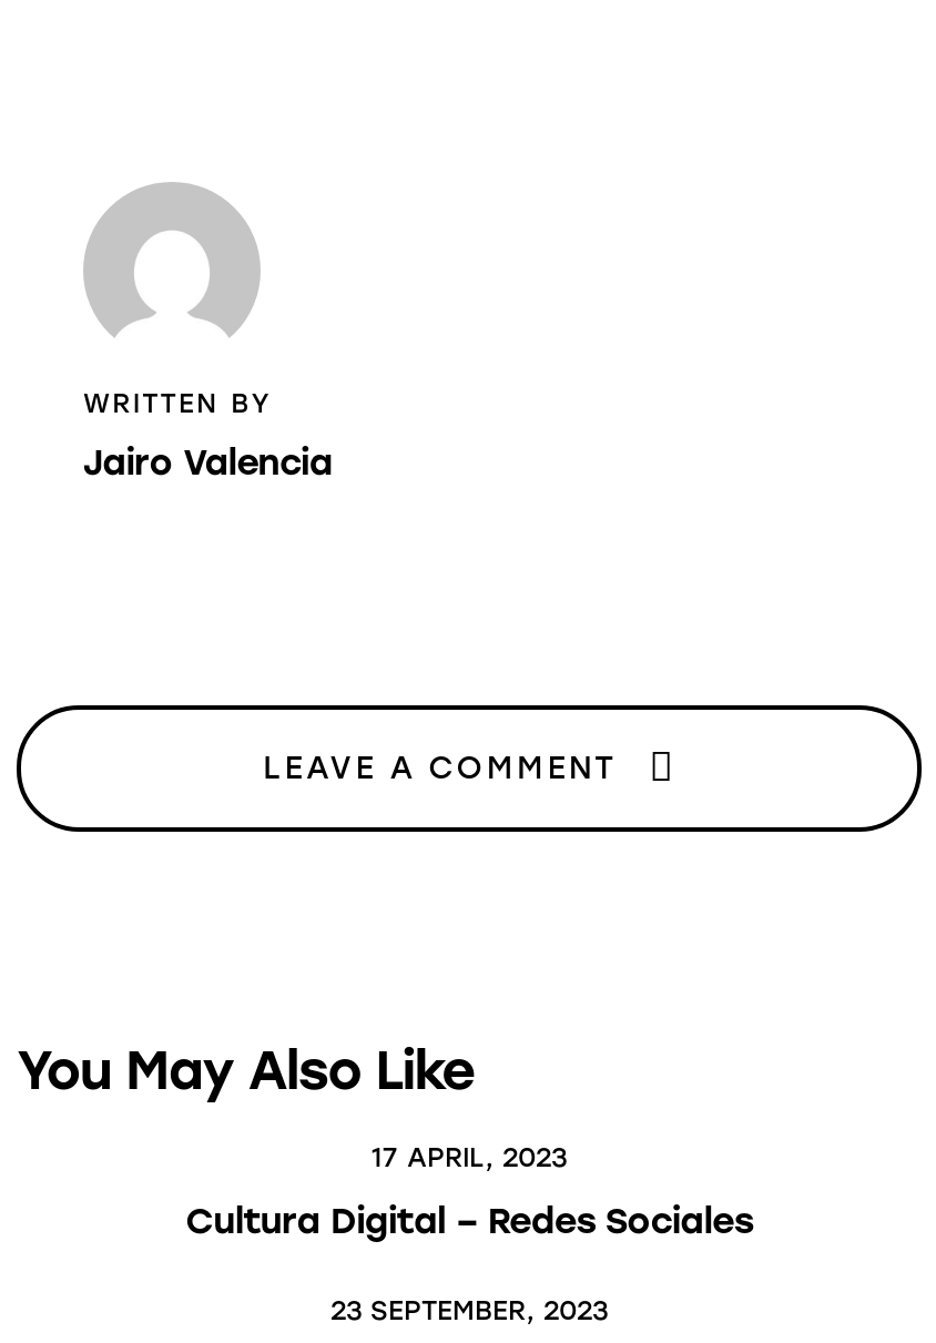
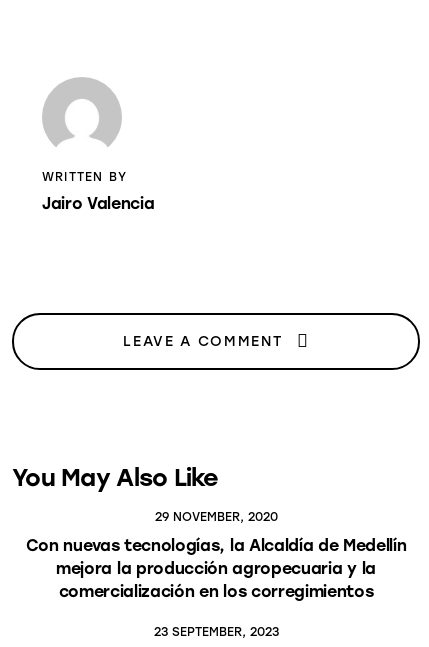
- 17 APRIL, 2023
+ 29 NOVEMBER, 2020

- Cultura Digital – Redes Sociales
+ Con nuevas tecnologías, la Alcaldía de Medellín
+ mejora la producción agropecuaria y la
+ comercialización en los corregimientos
